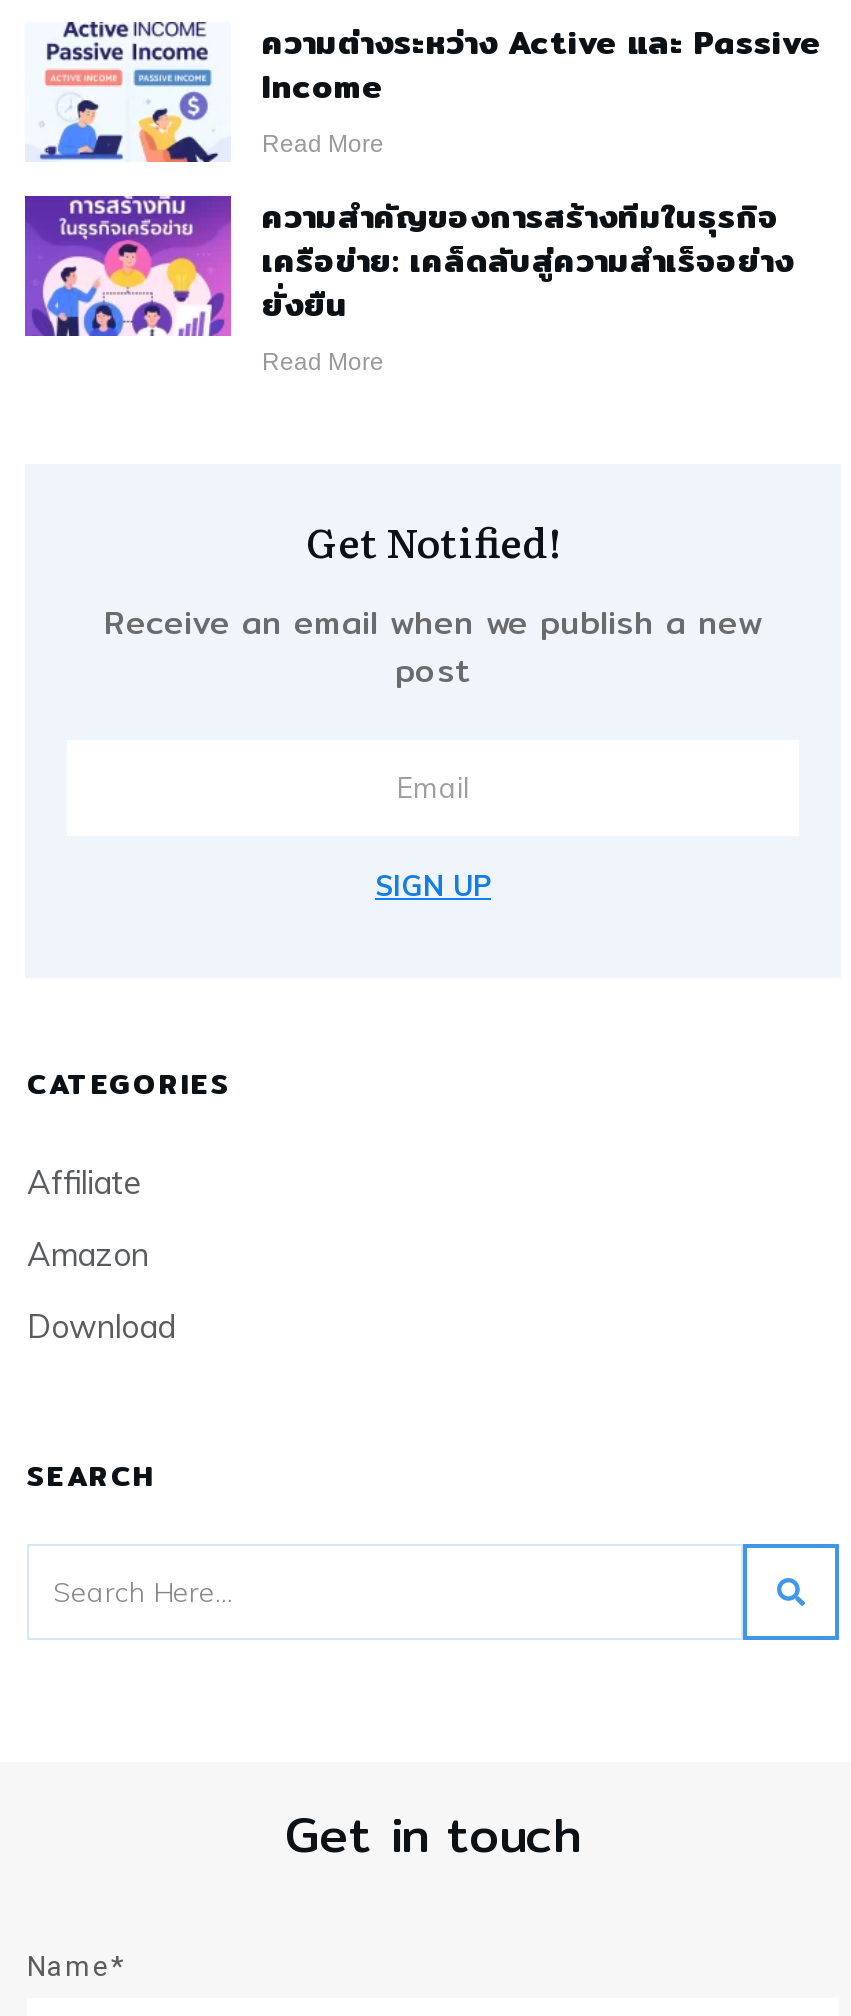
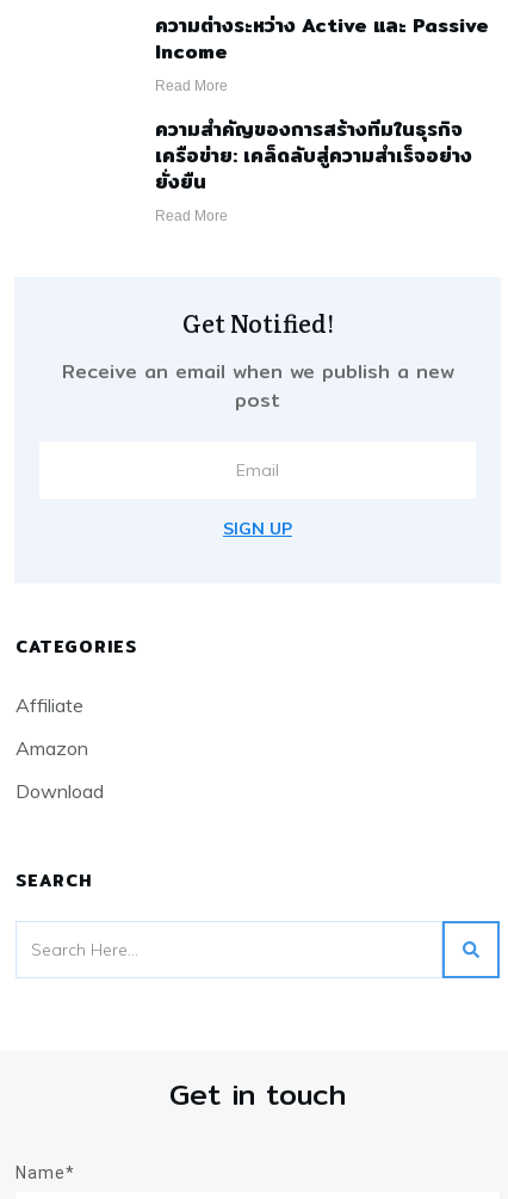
- [image]

- [image]
